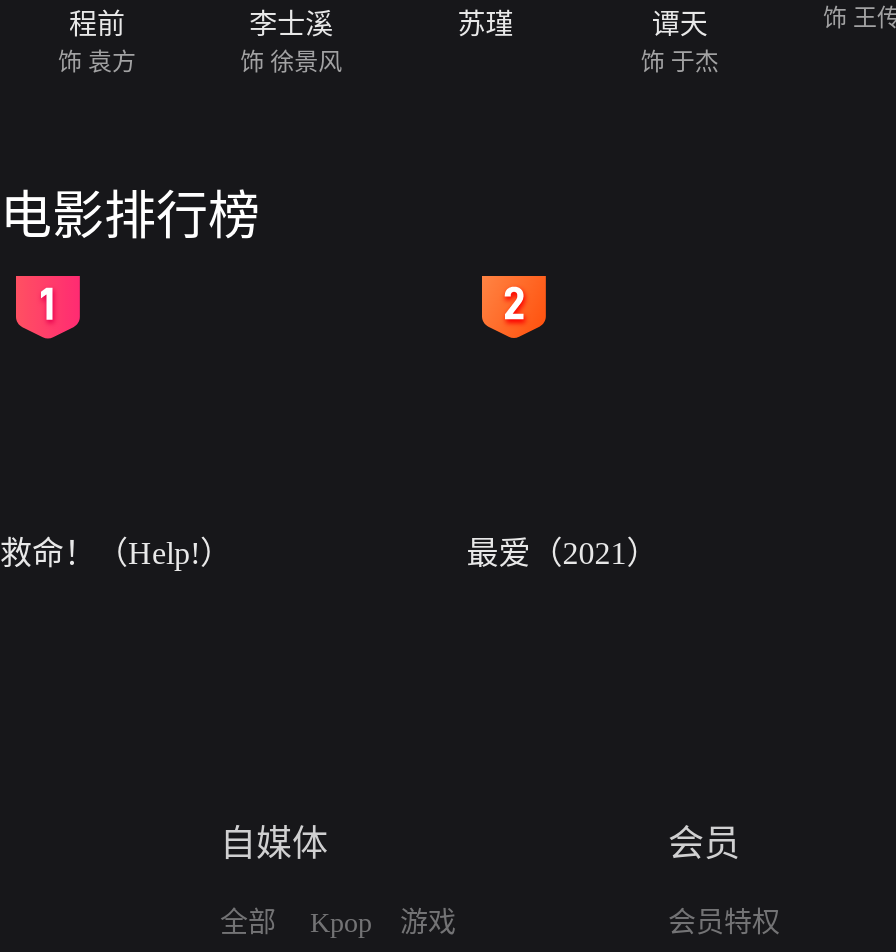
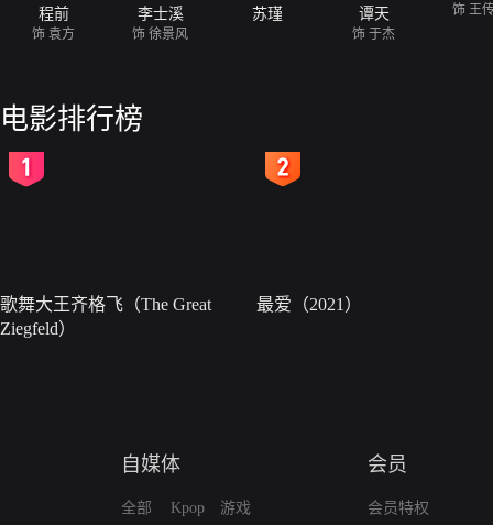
- 救命！（Help!）
+ 歌舞大王齐格飞（The Great
+ Ziegfeld）
